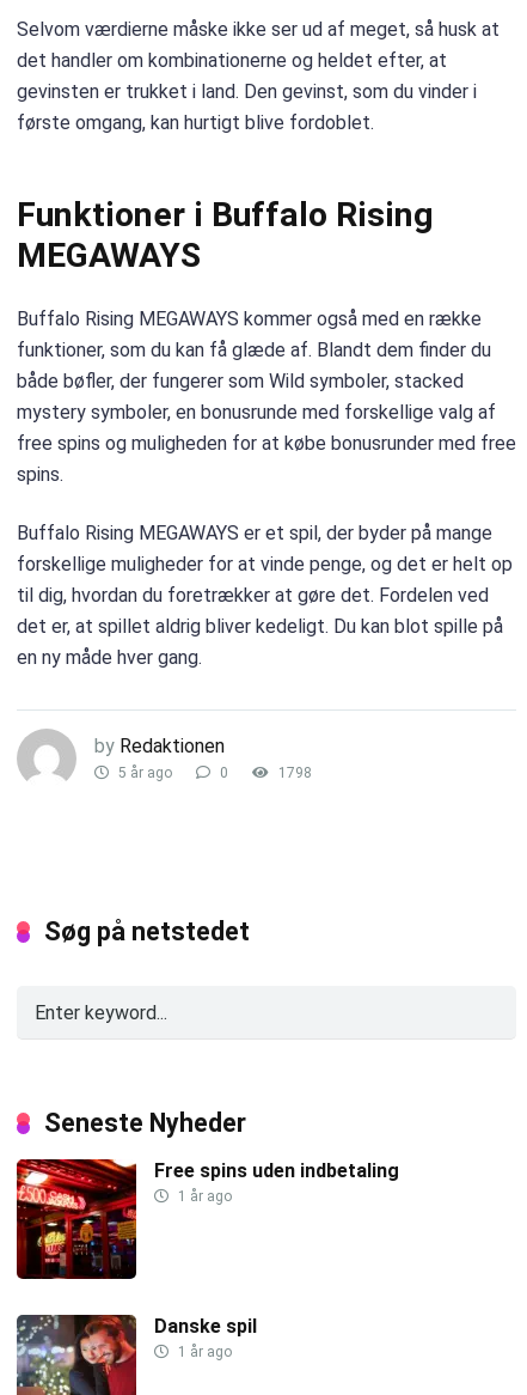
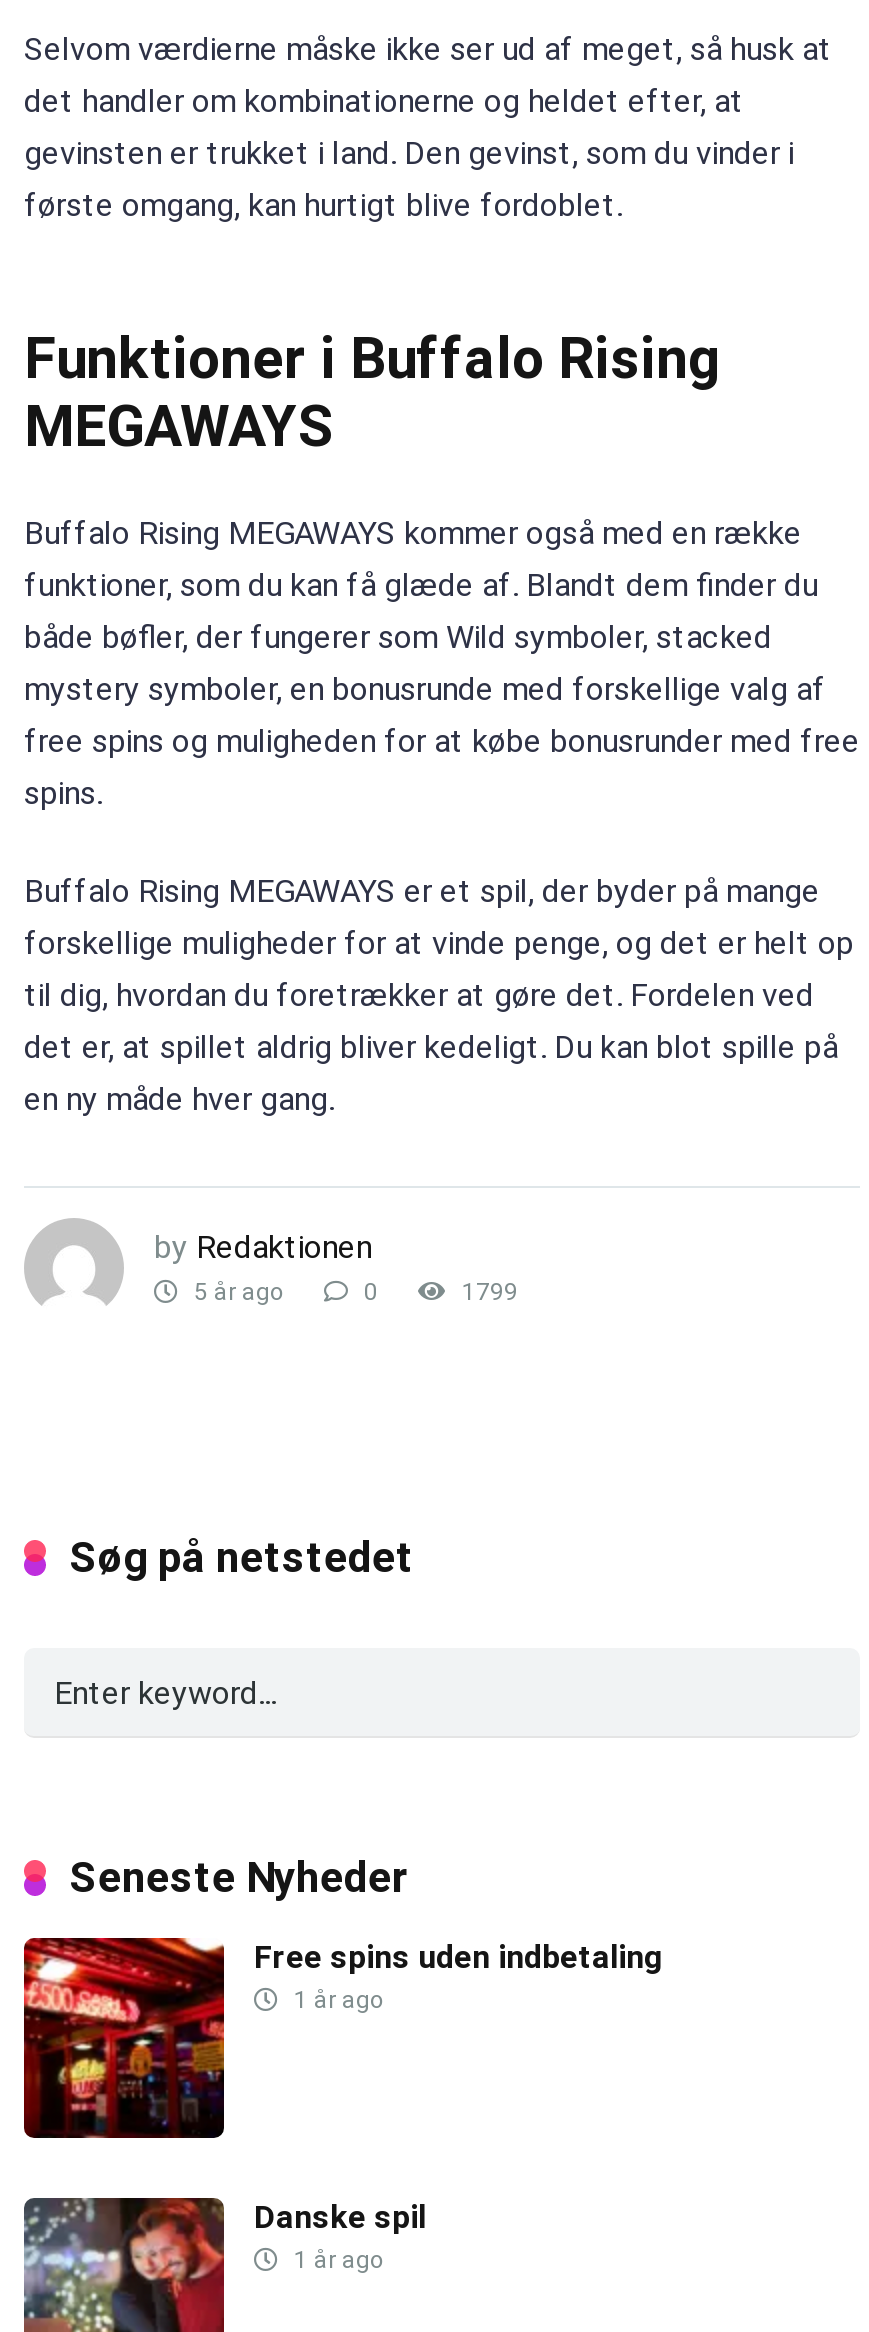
- 1798
+ 1799
